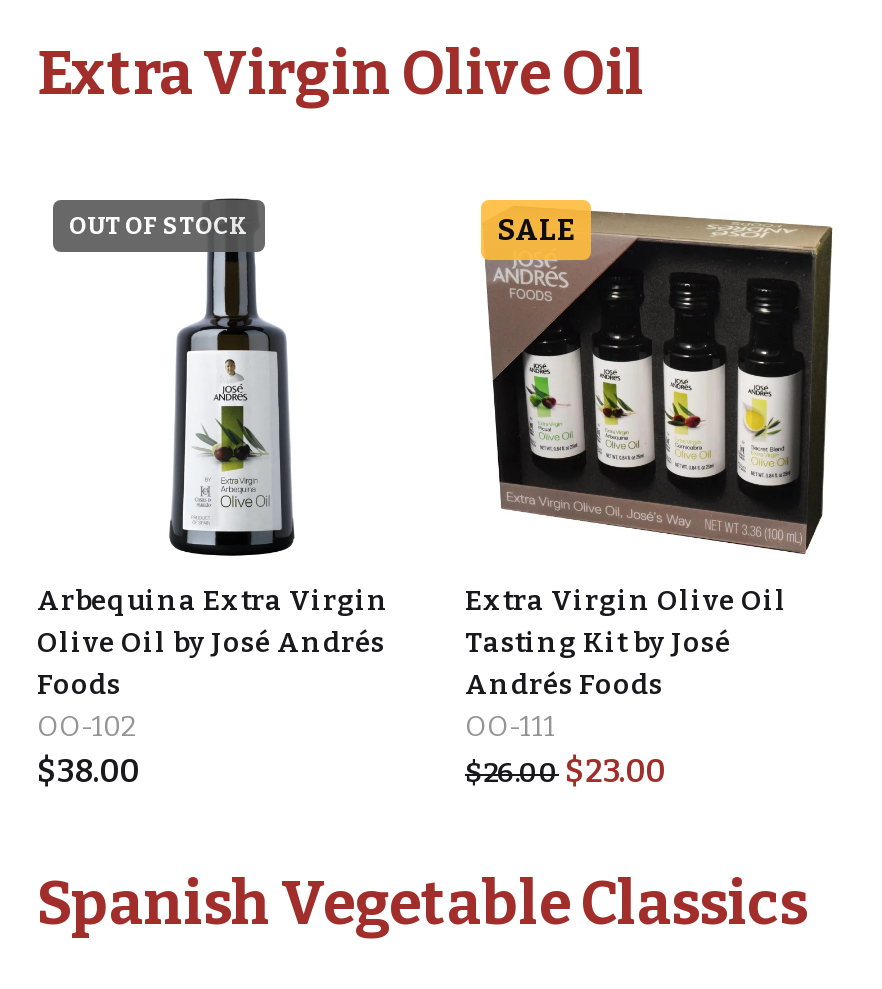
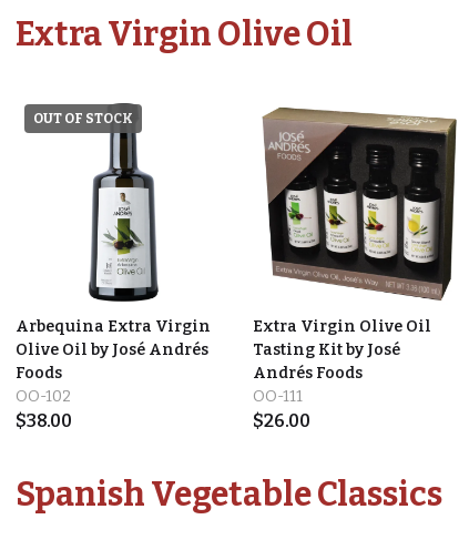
- SALE

- $26.00 $23.00
+ $26.00
